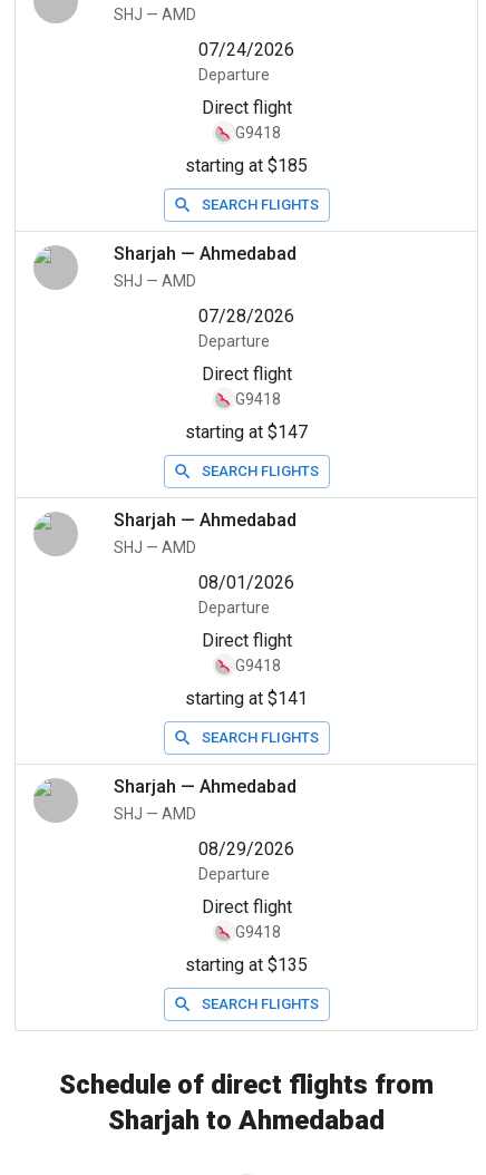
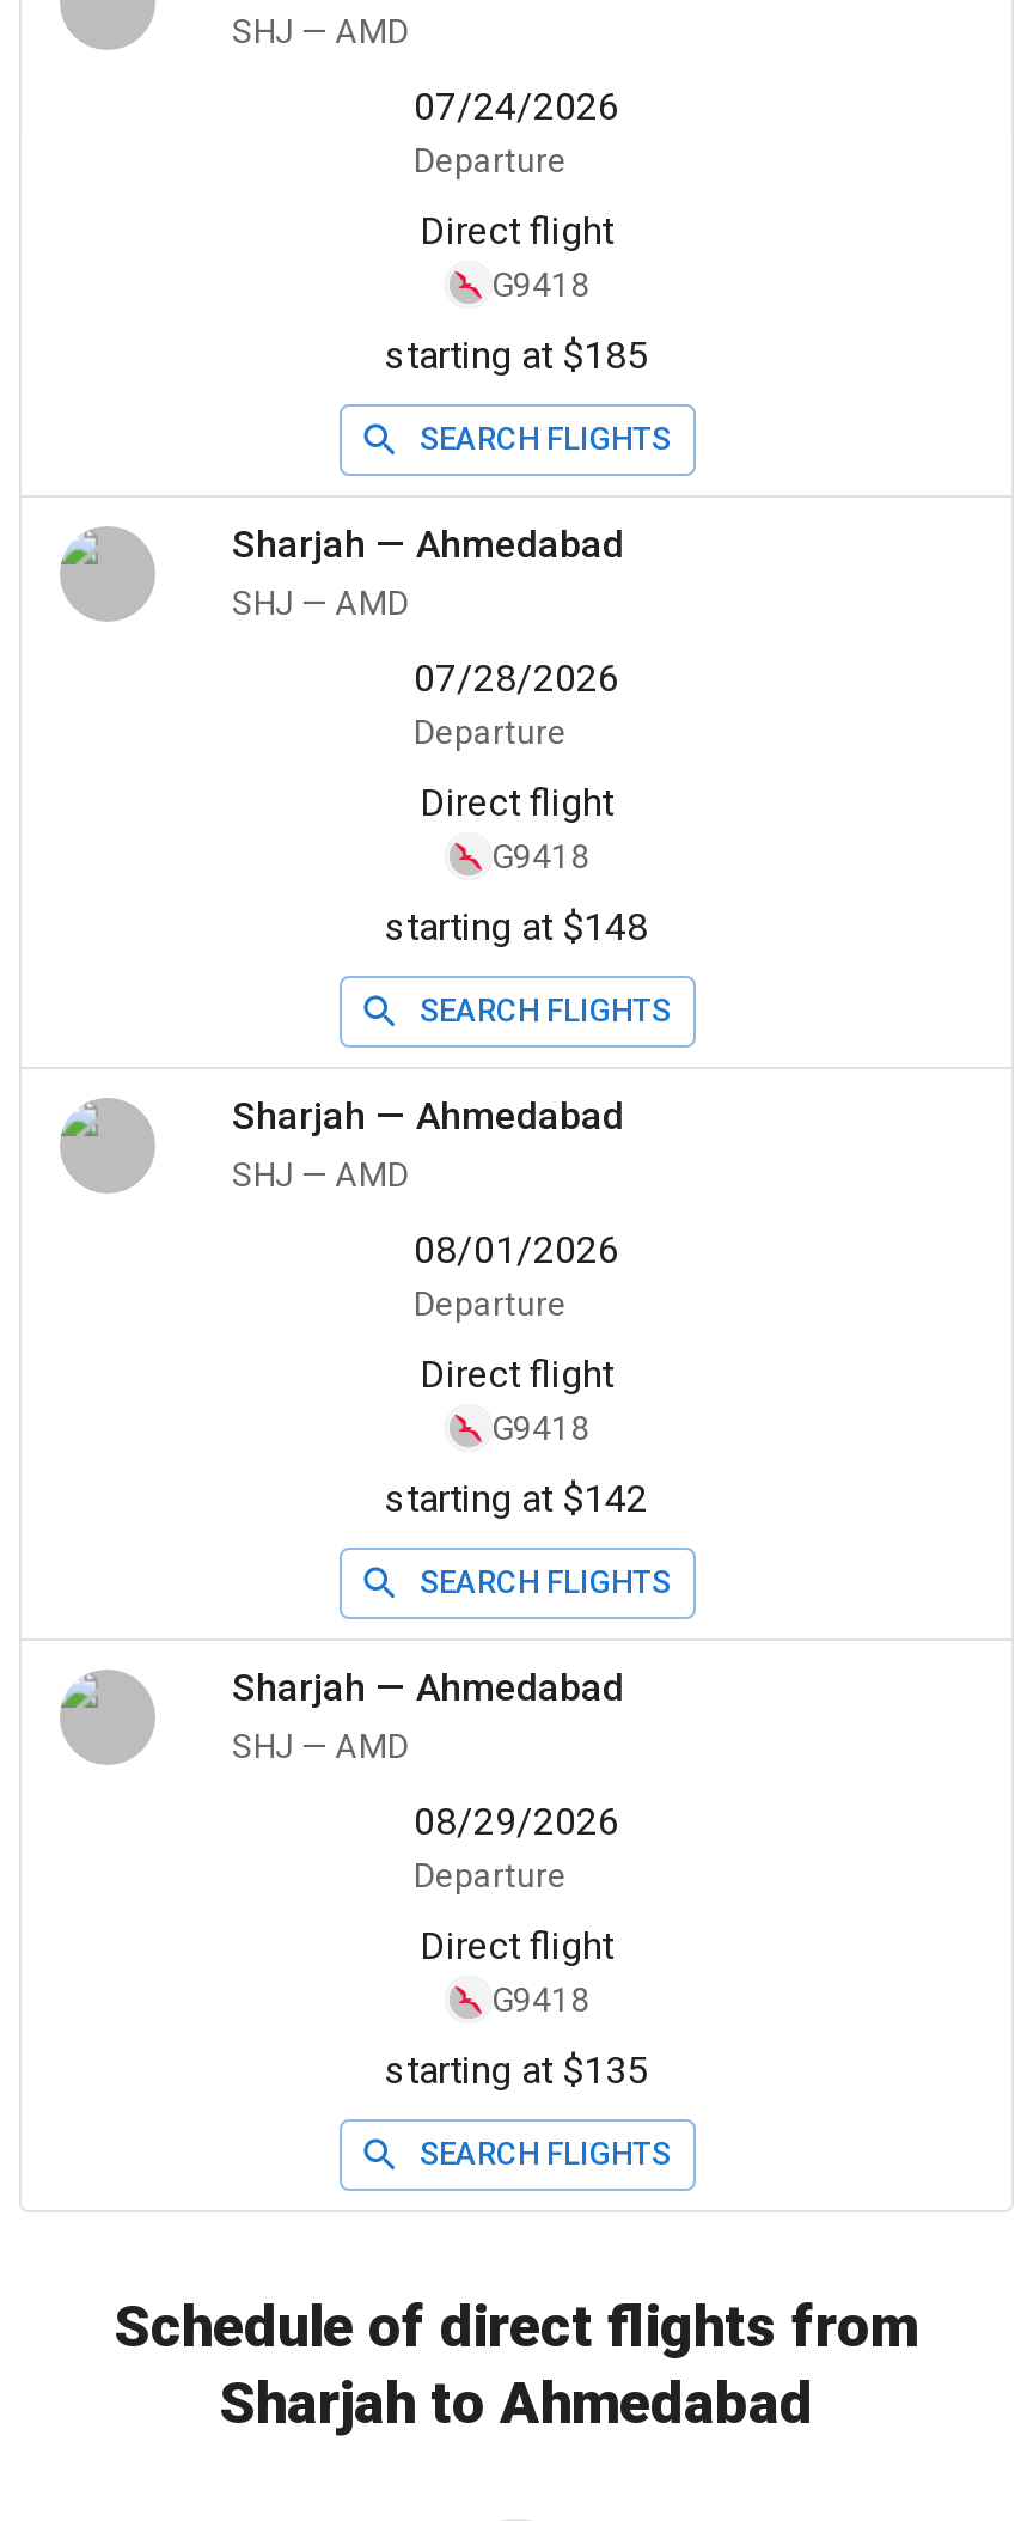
- starting at $147
+ starting at $148

- starting at $141
+ starting at $142
